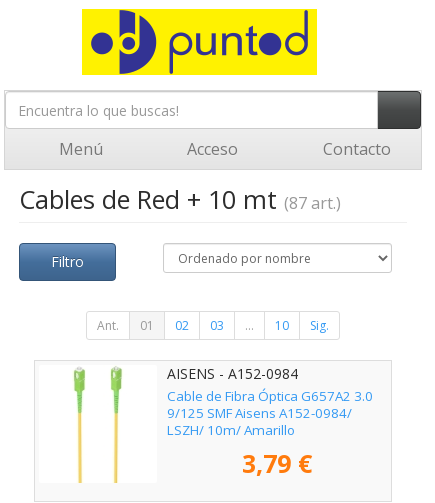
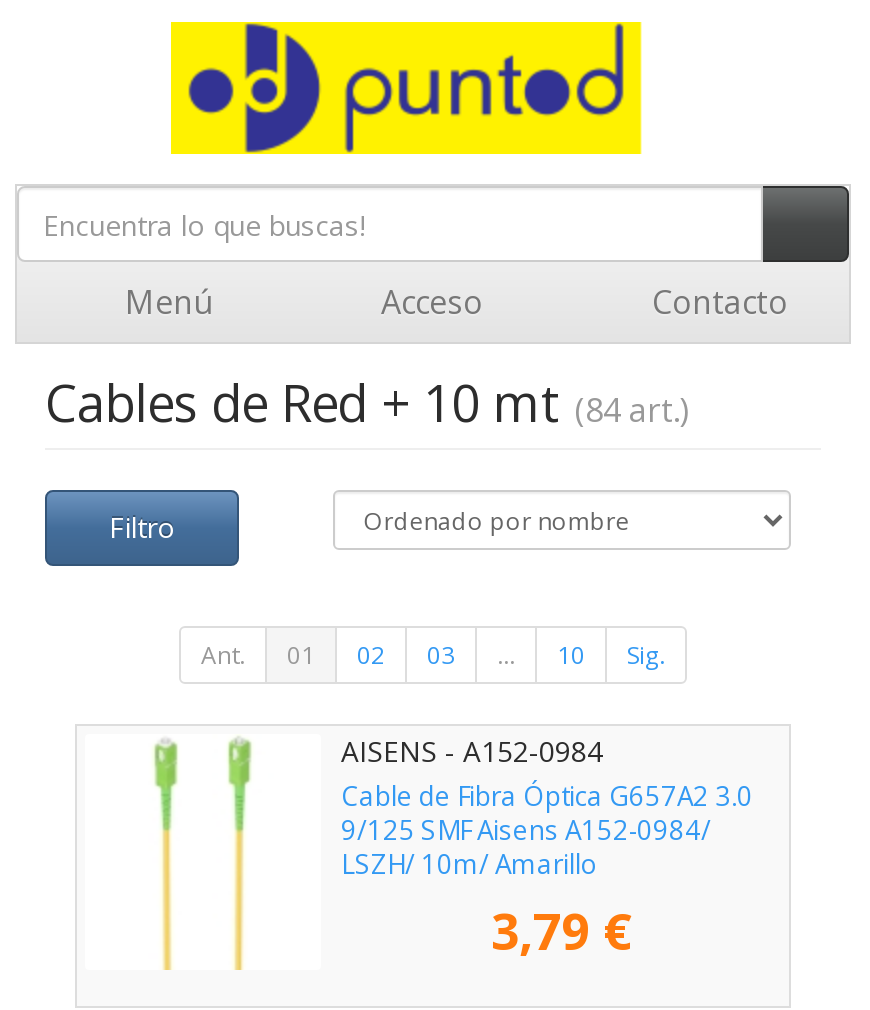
- Cables de Red + 10 mt (87 art.)
+ Cables de Red + 10 mt (84 art.)
